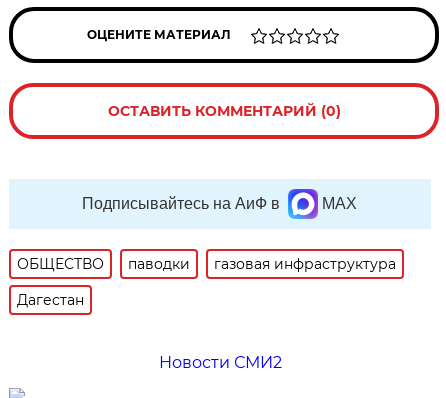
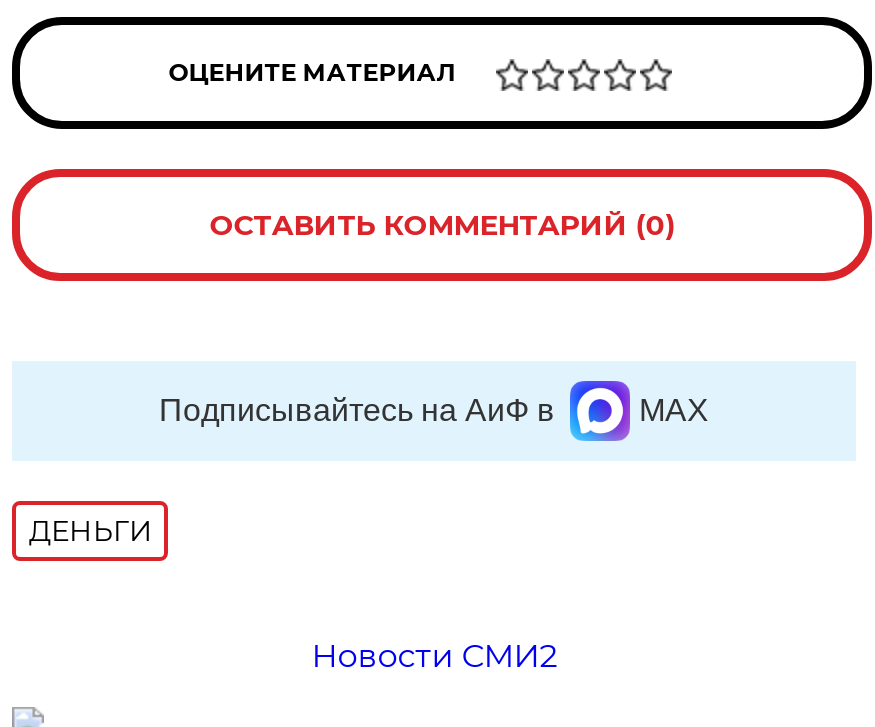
- ОБЩЕСТВО
- паводки
- газовая инфраструктура
- Дагестан
+ ДЕНЬГИ
